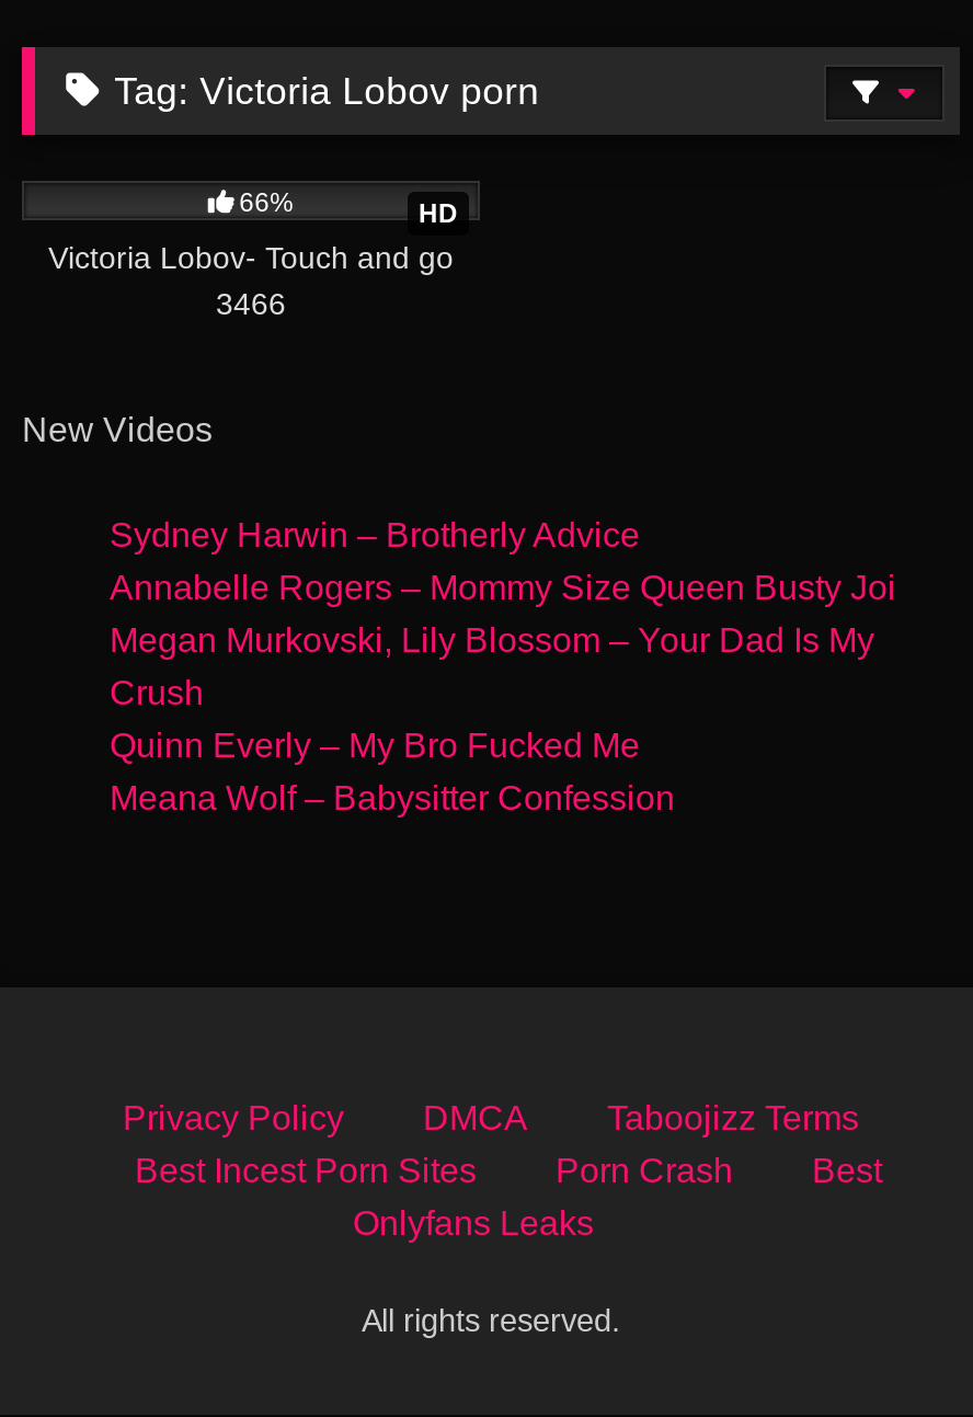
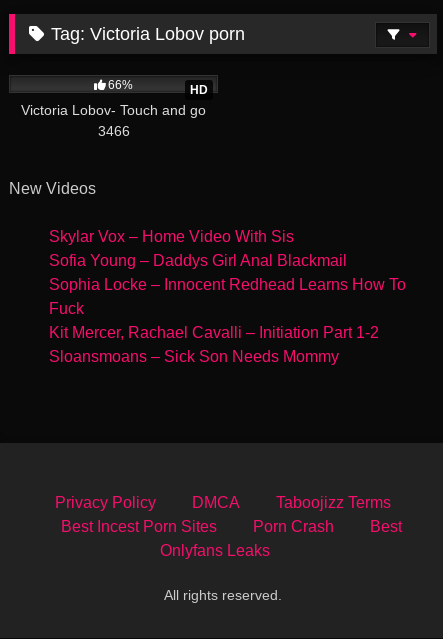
- Sydney Harwin – Brotherly Advice
- Annabelle Rogers – Mommy Size Queen Busty Joi
- Megan Murkovski, Lily Blossom – Your Dad Is My
- Crush
- Quinn Everly – My Bro Fucked Me
- Meana Wolf – Babysitter Confession
+ Skylar Vox – Home Video With Sis
+ Sofia Young – Daddys Girl Anal Blackmail
+ Sophia Locke – Innocent Redhead Learns How To
+ Fuck
+ Kit Mercer, Rachael Cavalli – Initiation Part 1-2
+ Sloansmoans – Sick Son Needs Mommy
